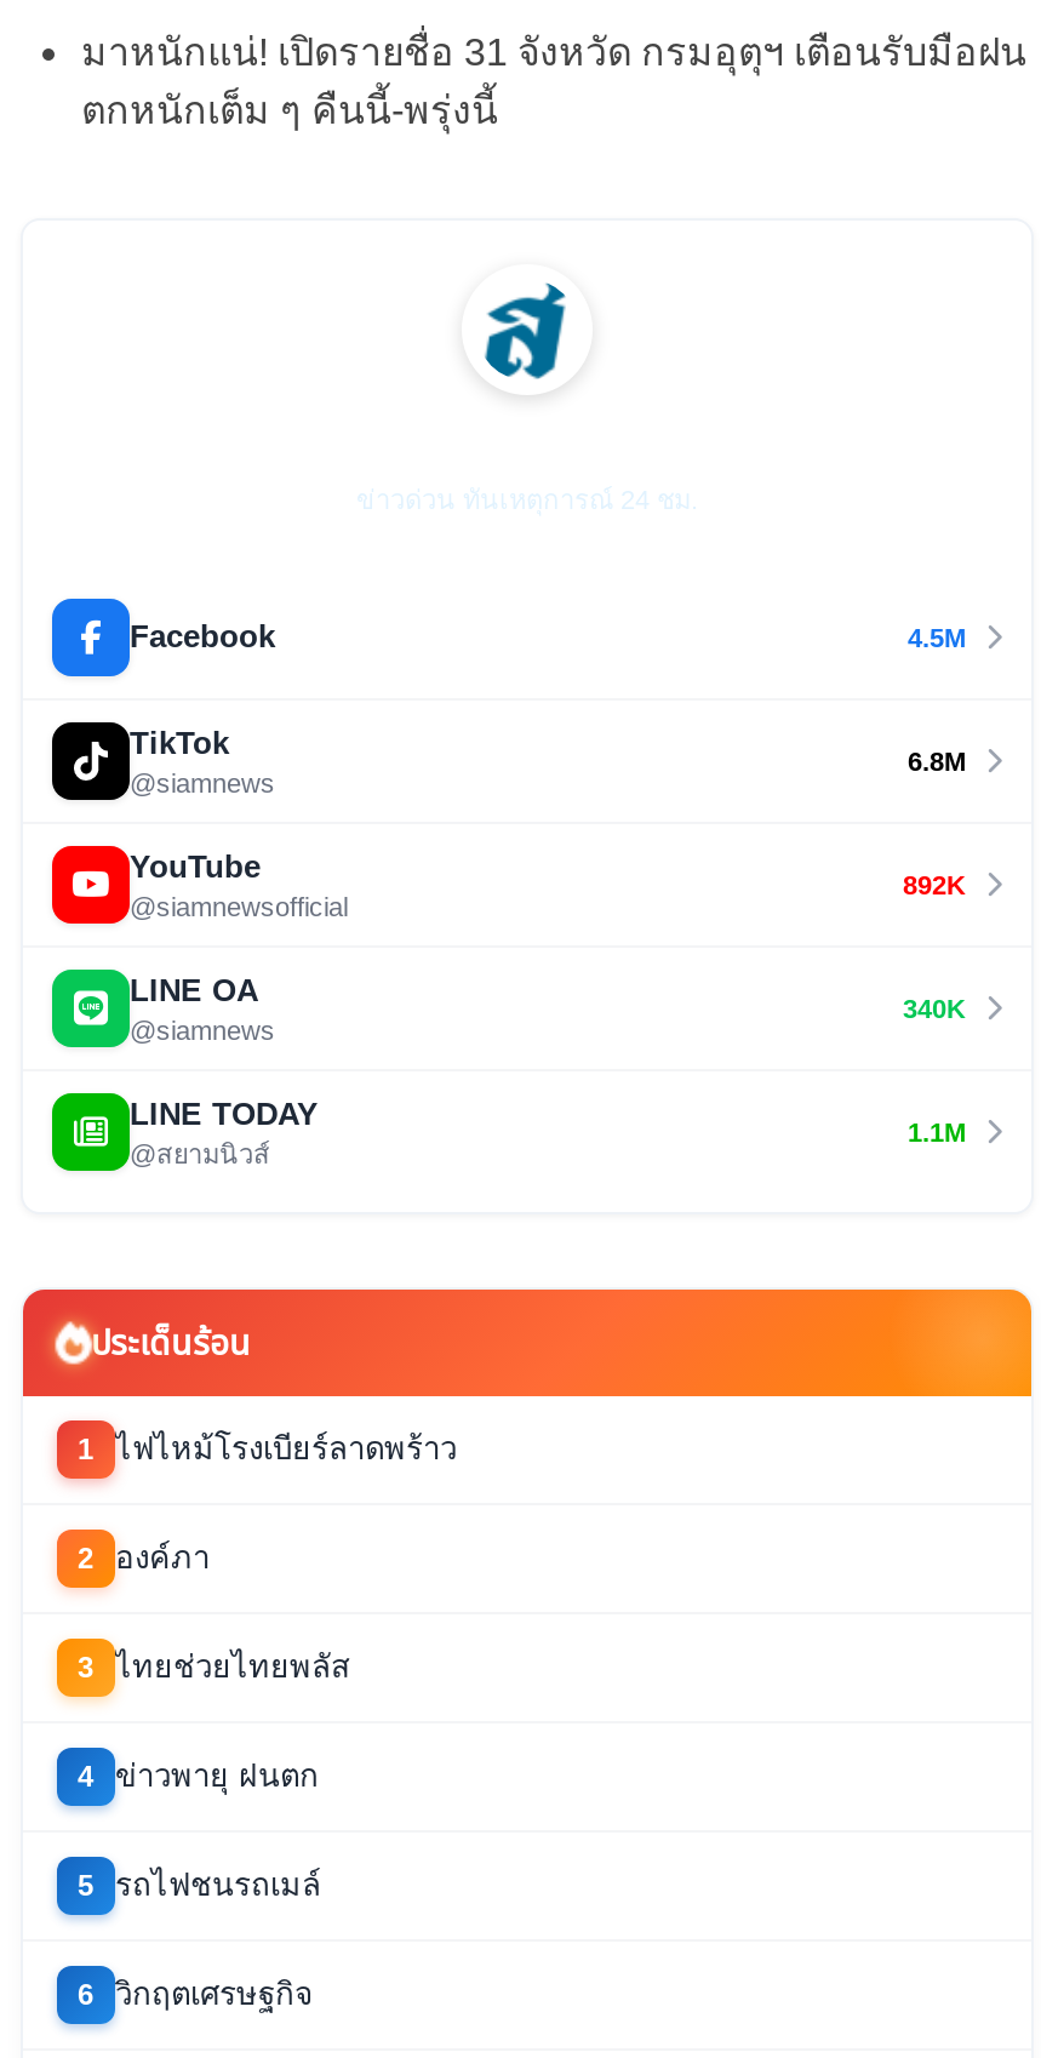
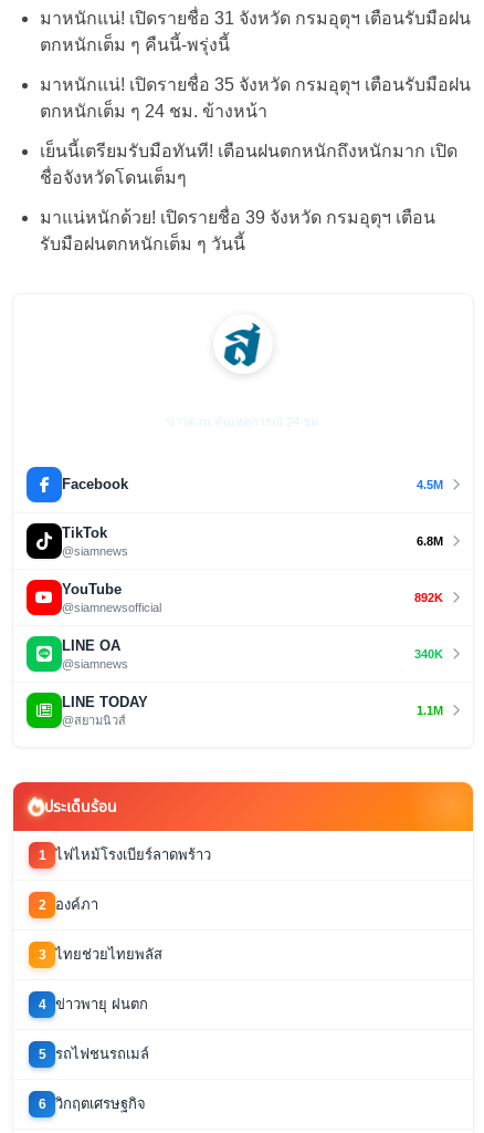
+ มาหนักแน่! เปิดรายชื่อ 35 จังหวัด กรมอุตุฯ เตือนรับมือฝน
+ ตกหนักเต็ม ๆ 24 ชม. ข้างหน้า
+ เย็นนี้เตรียมรับมือทันที! เตือนฝนตกหนักถึงหนักมาก เปิด
+ ชื่อจังหวัดโดนเต็มๆ
+ มาแน่หนักด้วย! เปิดรายชื่อ 39 จังหวัด กรมอุตุฯ เตือน
+ รับมือฝนตกหนักเต็ม ๆ วันนี้
